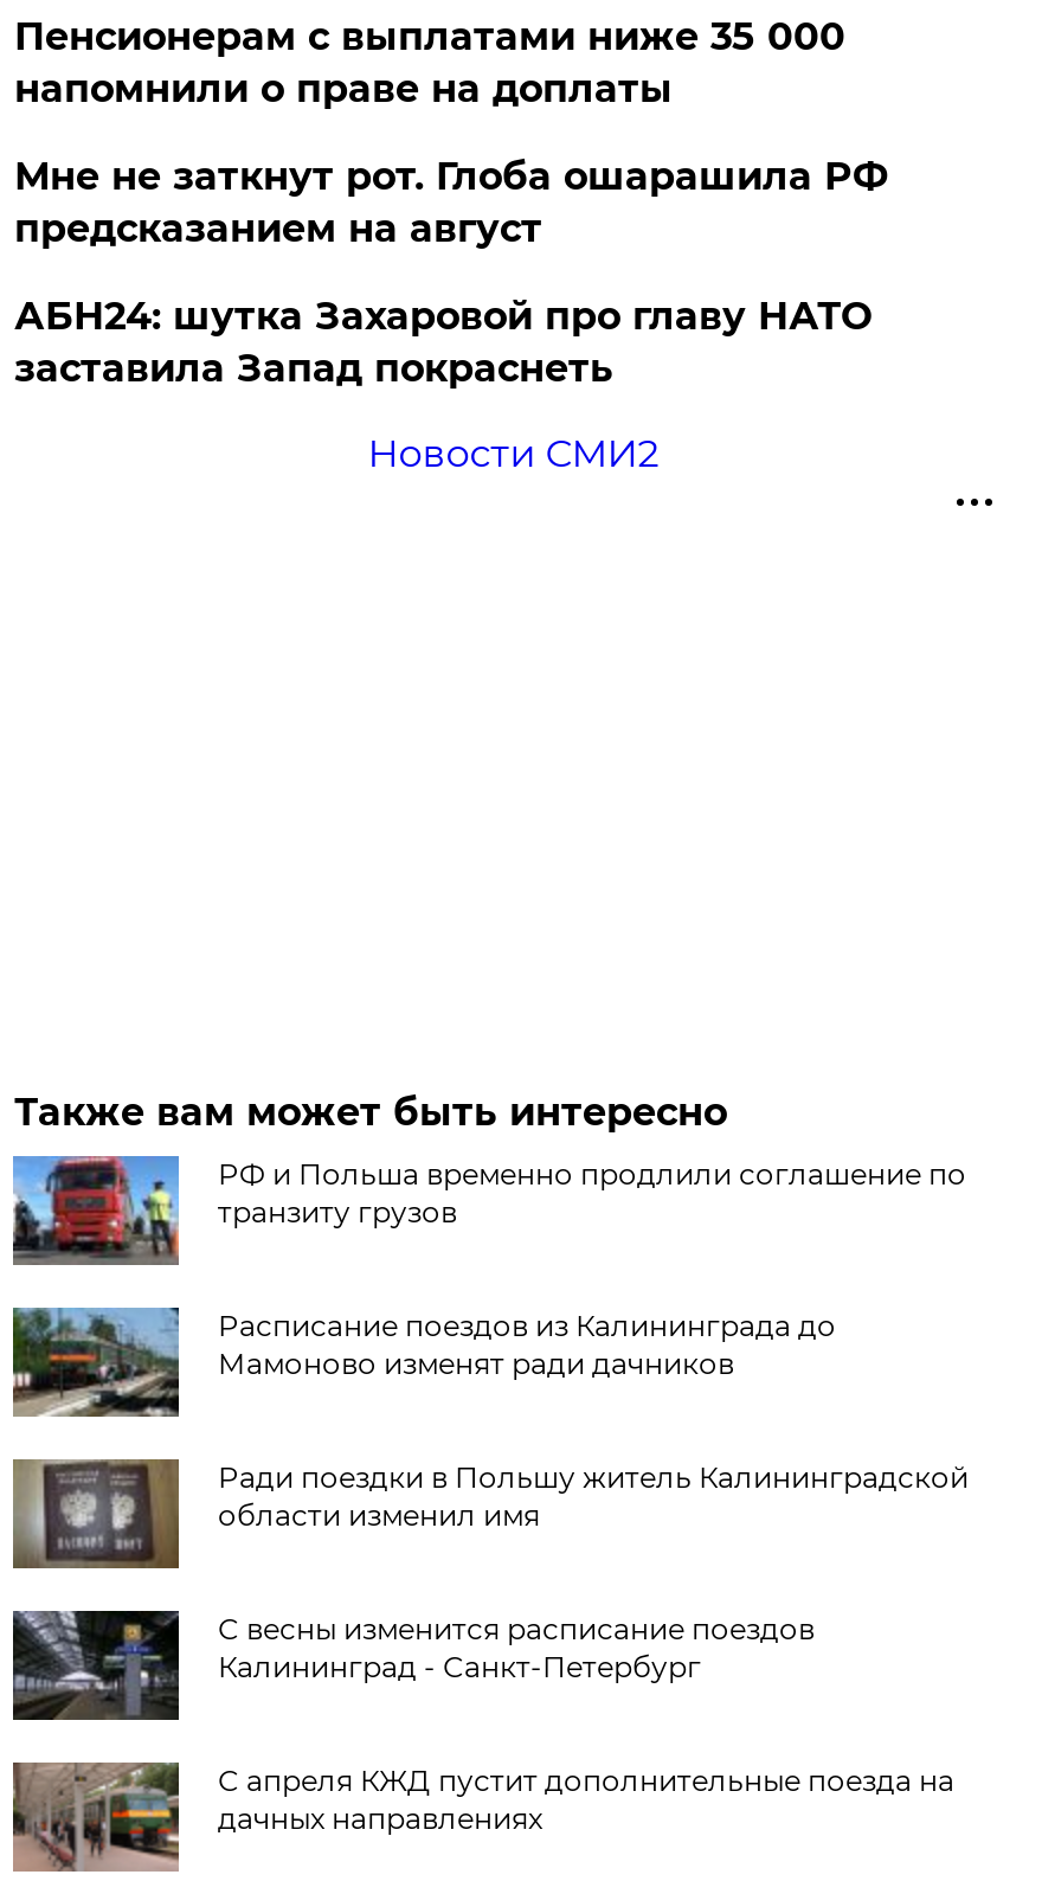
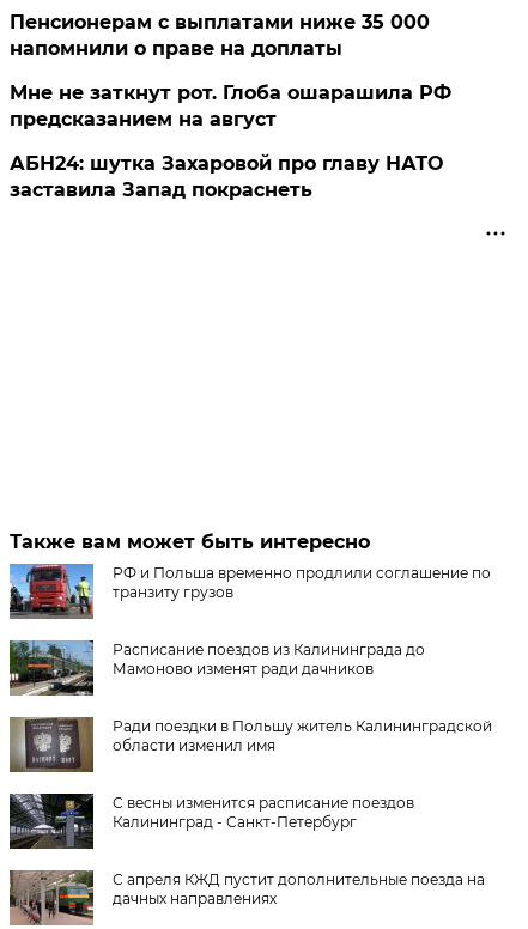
- Новости СМИ2
